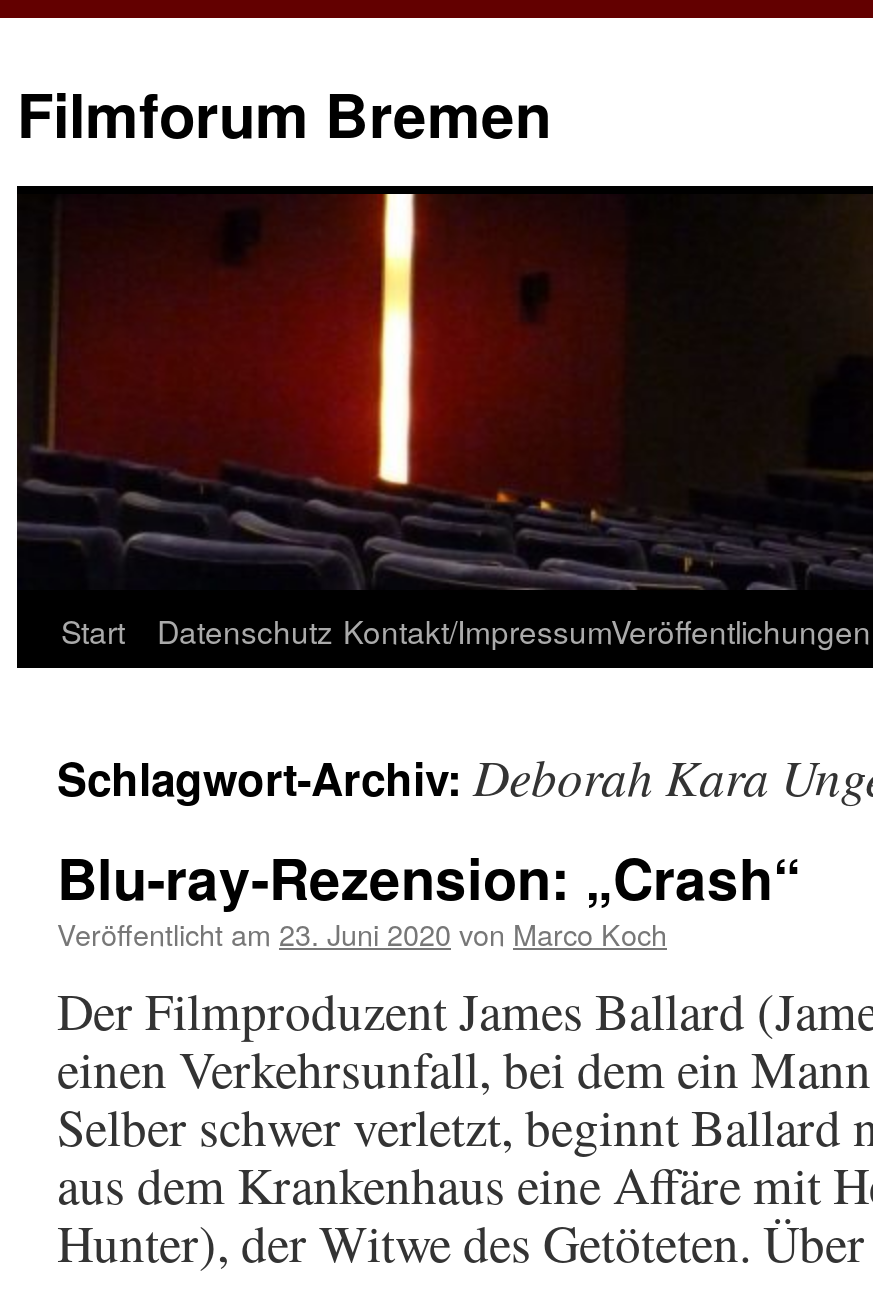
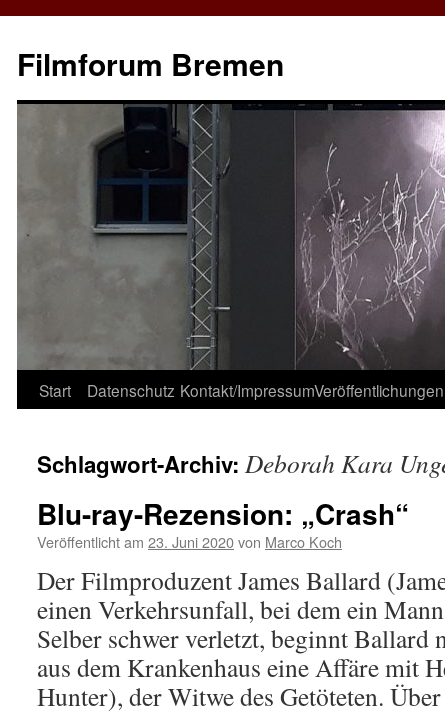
- [image]
+ [image]
